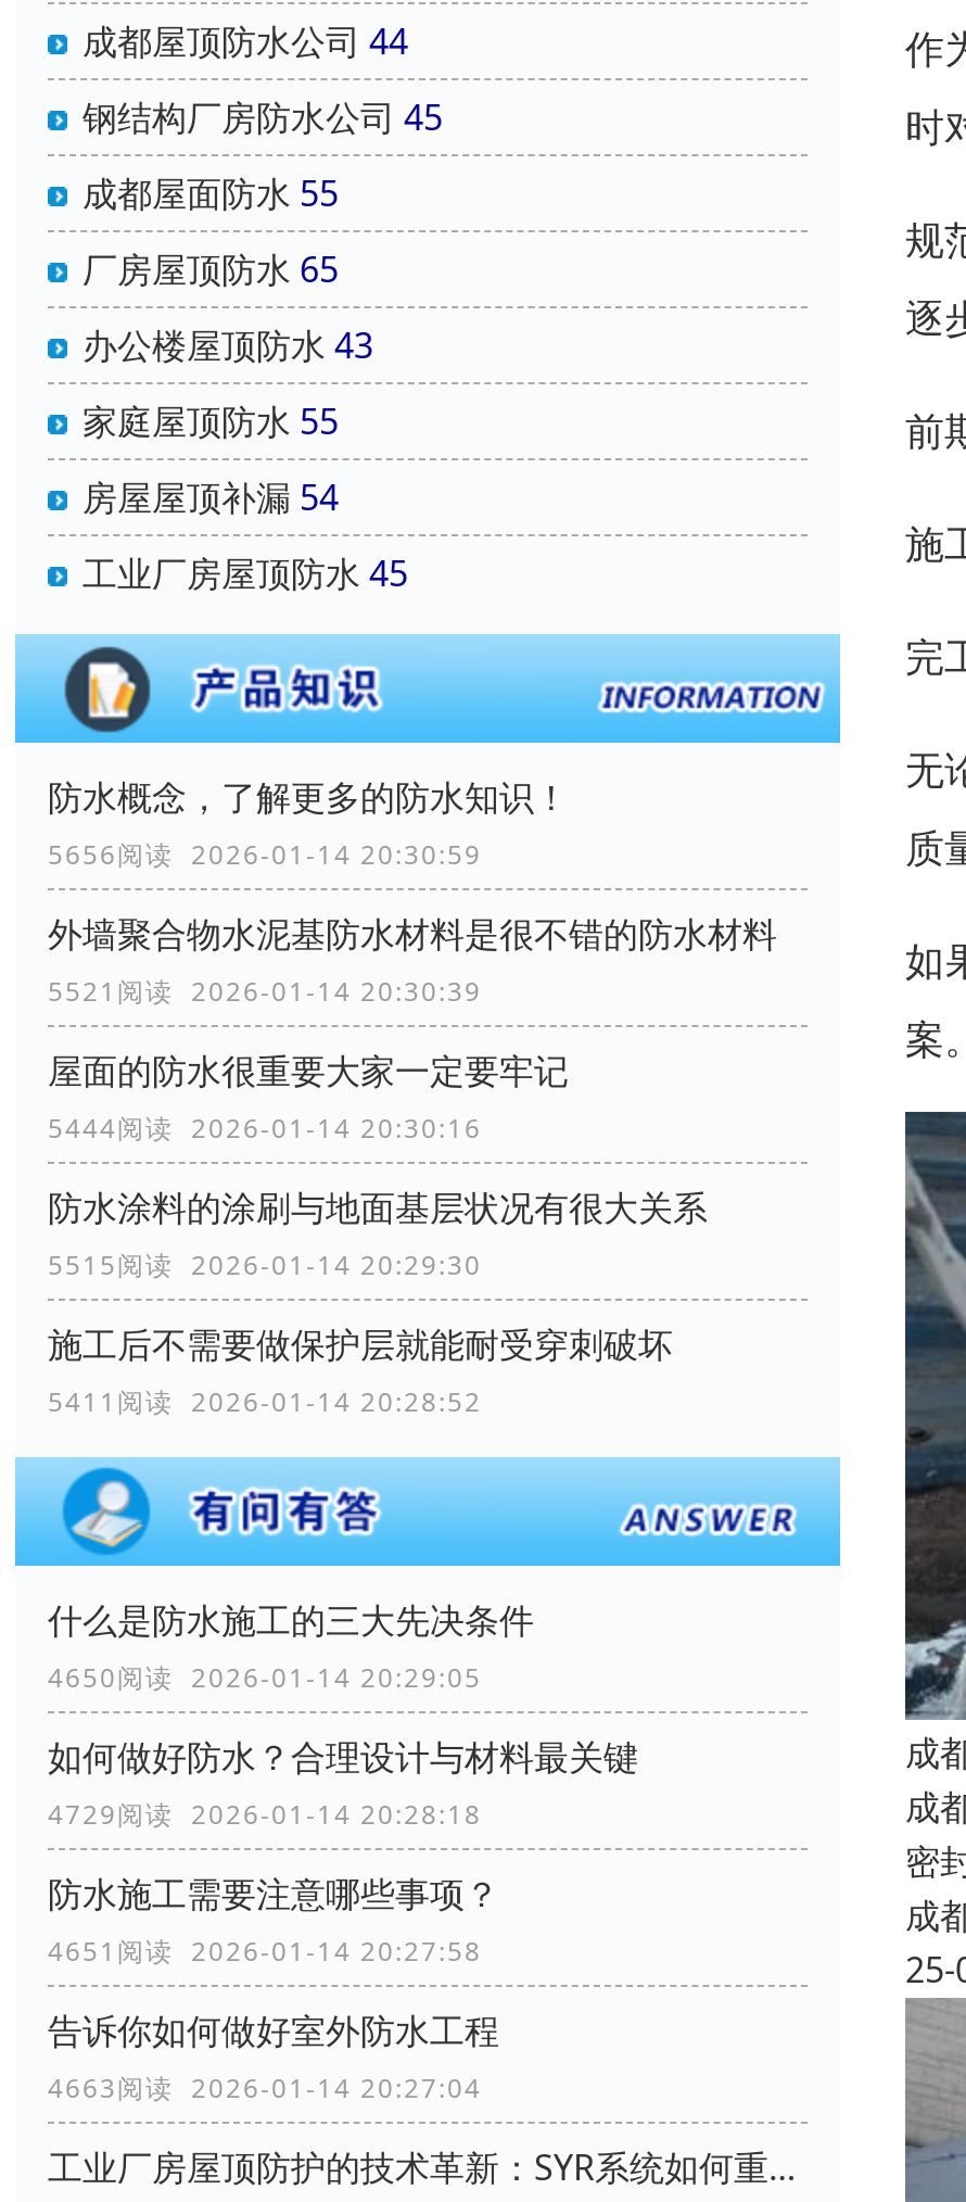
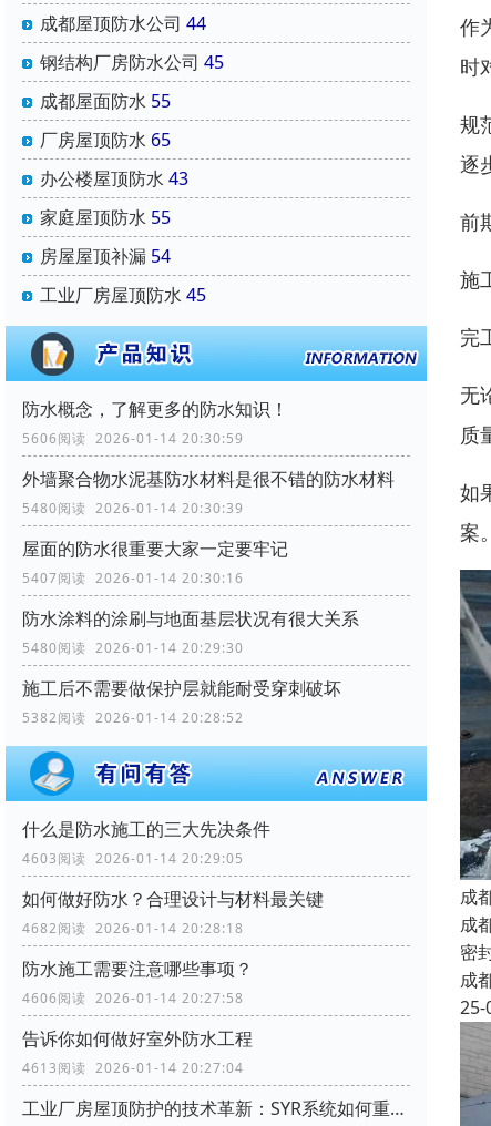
- 5656阅读 2026-01-14 20:30:59
+ 5606阅读 2026-01-14 20:30:59

- 5521阅读 2026-01-14 20:30:39
+ 5480阅读 2026-01-14 20:30:39

- 5444阅读 2026-01-14 20:30:16
+ 5407阅读 2026-01-14 20:30:16

- 5515阅读 2026-01-14 20:29:30
+ 5480阅读 2026-01-14 20:29:30

- 5411阅读 2026-01-14 20:28:52
+ 5382阅读 2026-01-14 20:28:52

- 4650阅读 2026-01-14 20:29:05
+ 4603阅读 2026-01-14 20:29:05

- 4729阅读 2026-01-14 20:28:18
+ 4682阅读 2026-01-14 20:28:18

- 4651阅读 2026-01-14 20:27:58
+ 4606阅读 2026-01-14 20:27:58

- 4663阅读 2026-01-14 20:27:04
+ 4613阅读 2026-01-14 20:27:04
